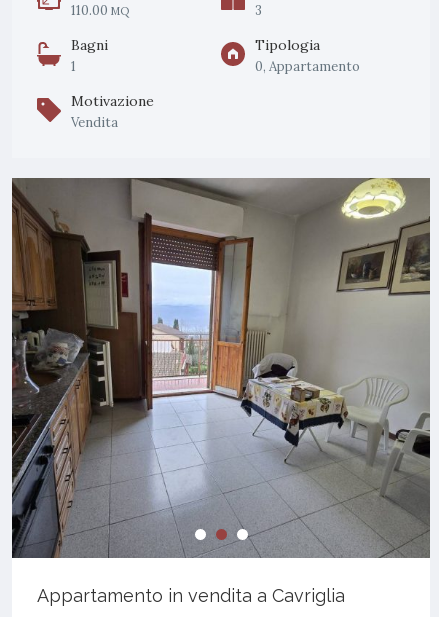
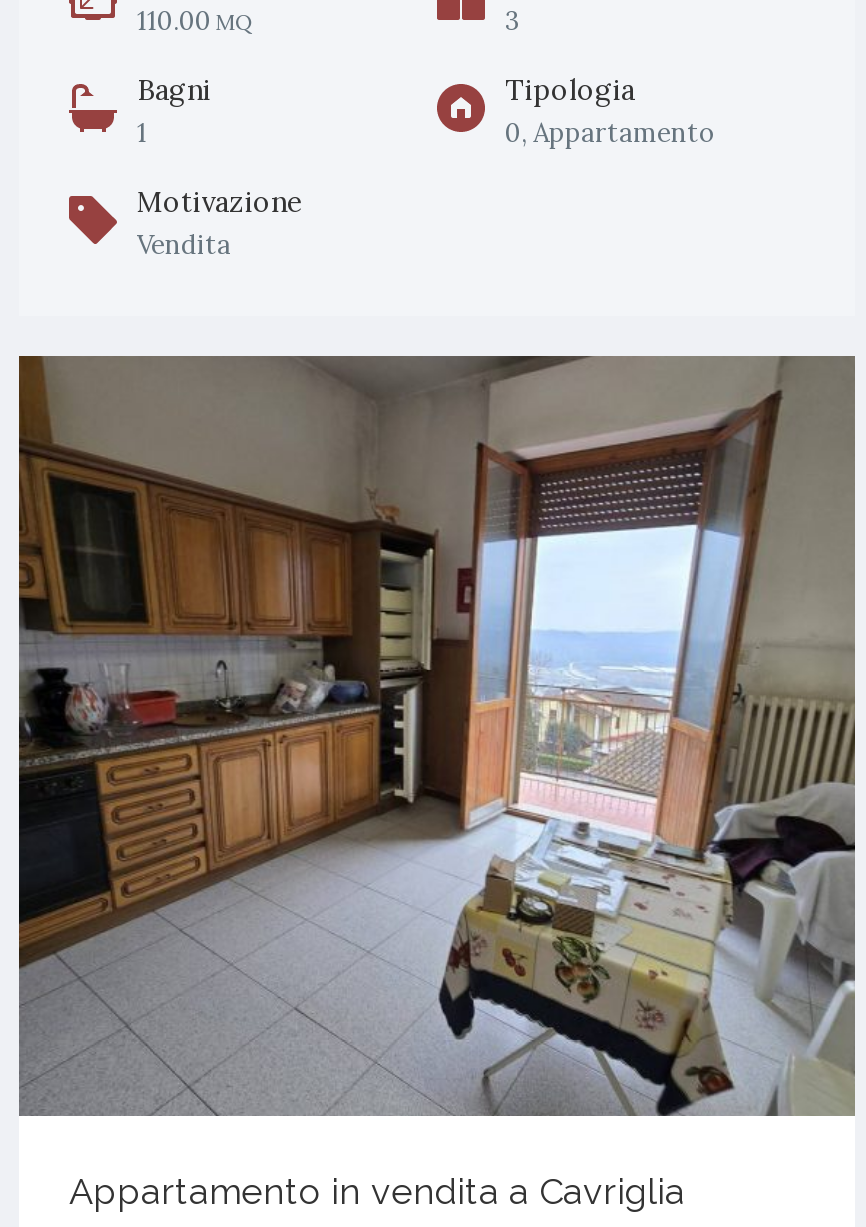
- [image]
+ [image]
